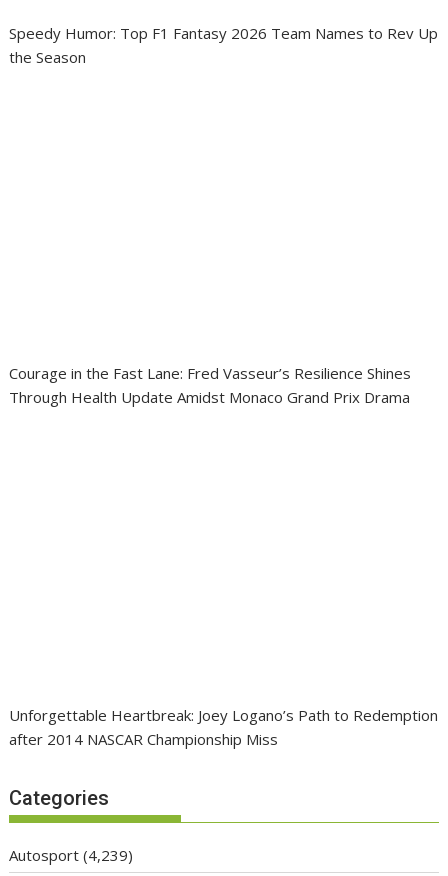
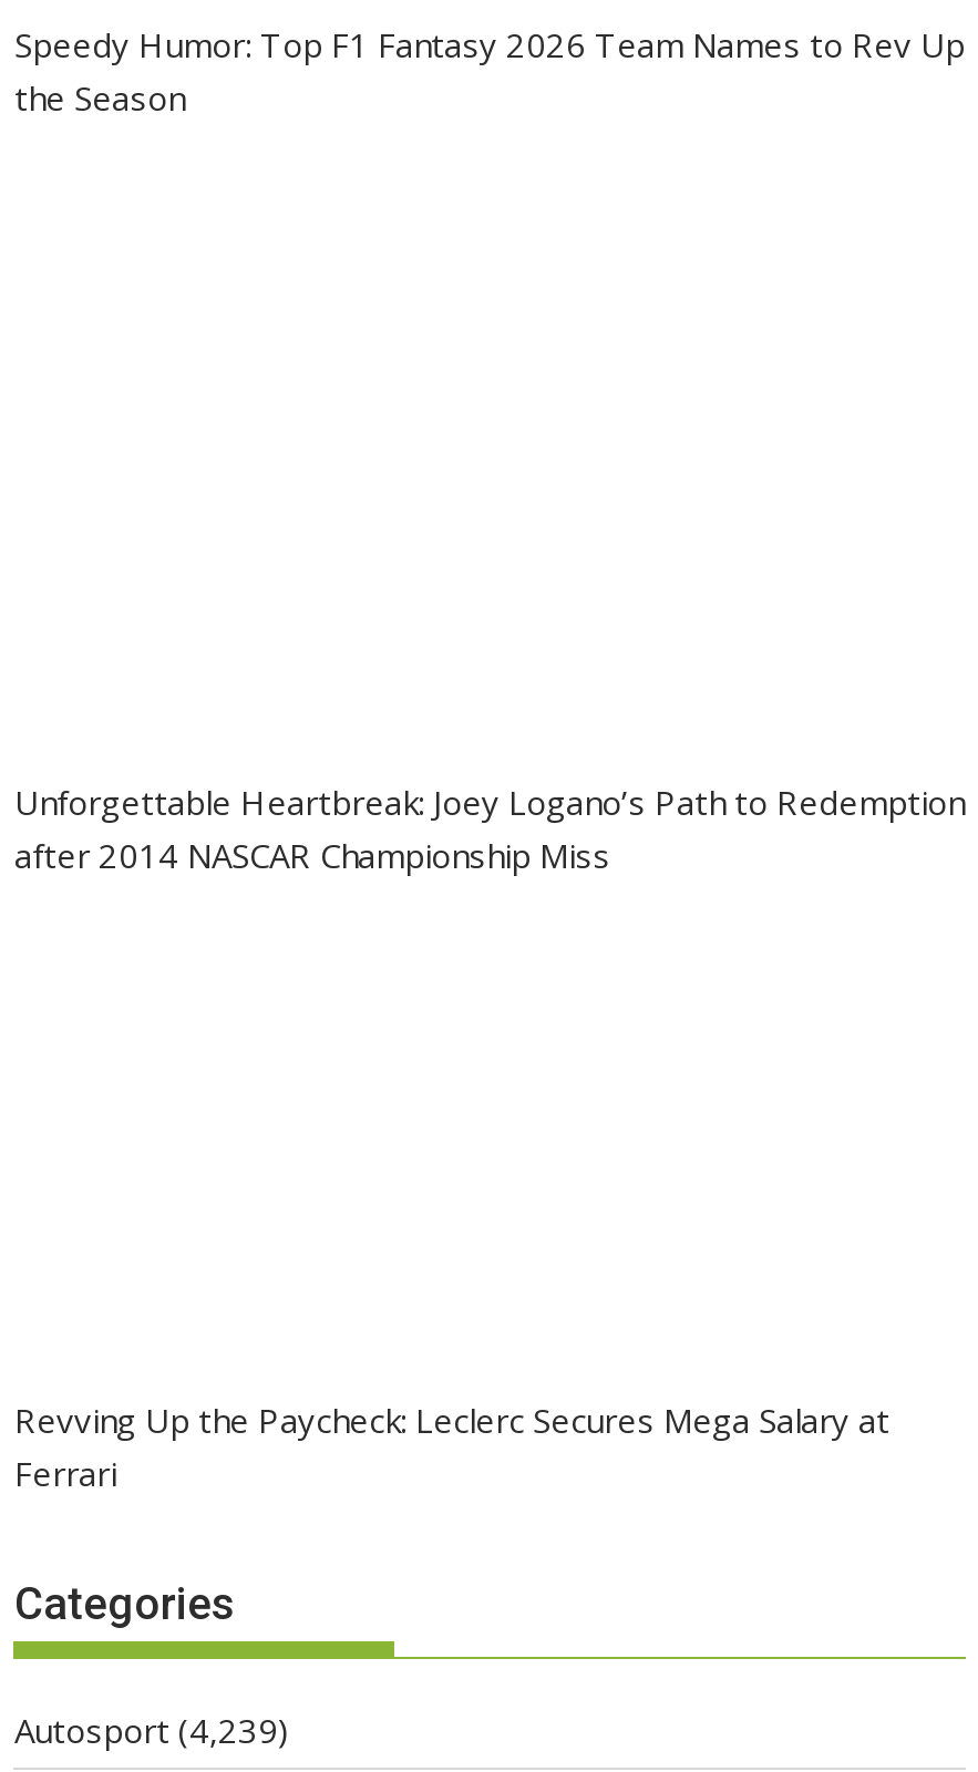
- Courage in the Fast Lane: Fred Vasseur’s Resilience Shines
- Through Health Update Amidst Monaco Grand Prix Drama

moved up: Unforgettable Heartbreak: Joey Logano’s Path to Redemption | after 2014 NASCAR Championship Miss

+ Revving Up the Paycheck: Leclerc Secures Mega Salary at
+ Ferrari
